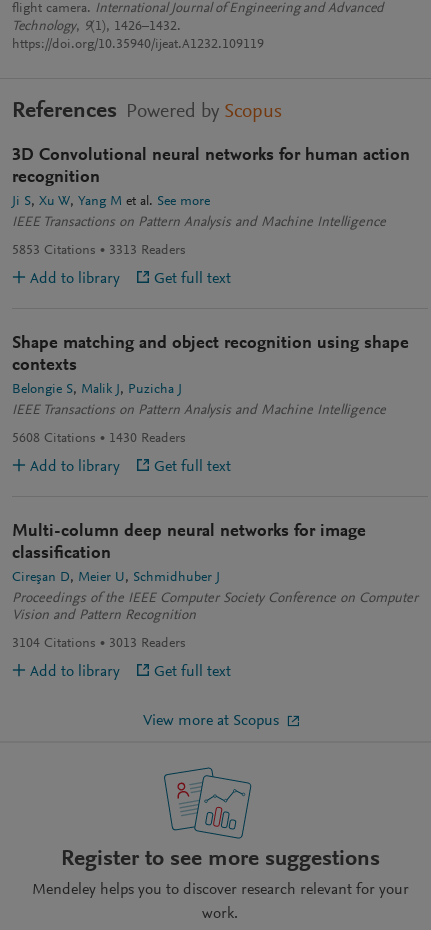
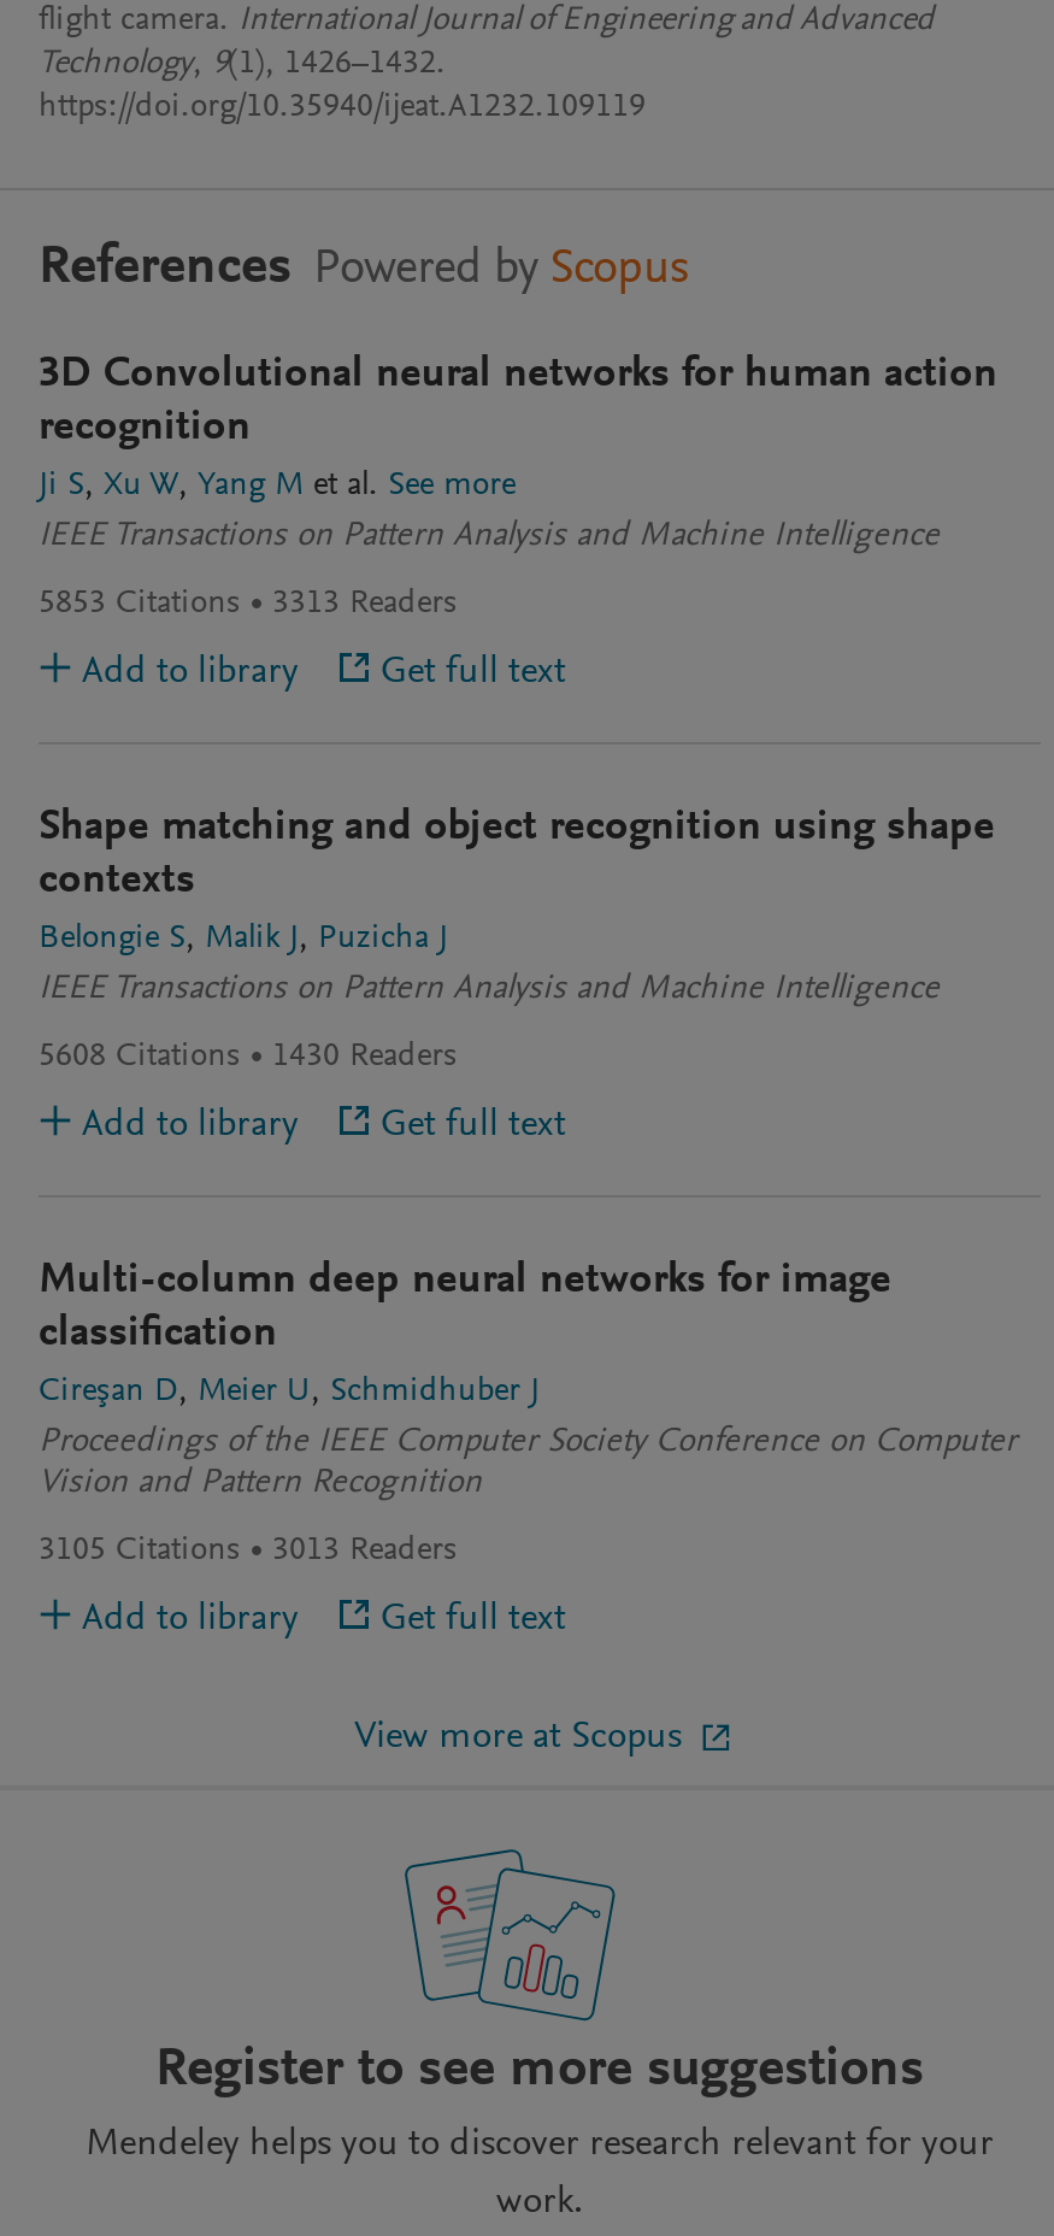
- 3104 Citations 3013 Readers
+ 3105 Citations 3013 Readers
